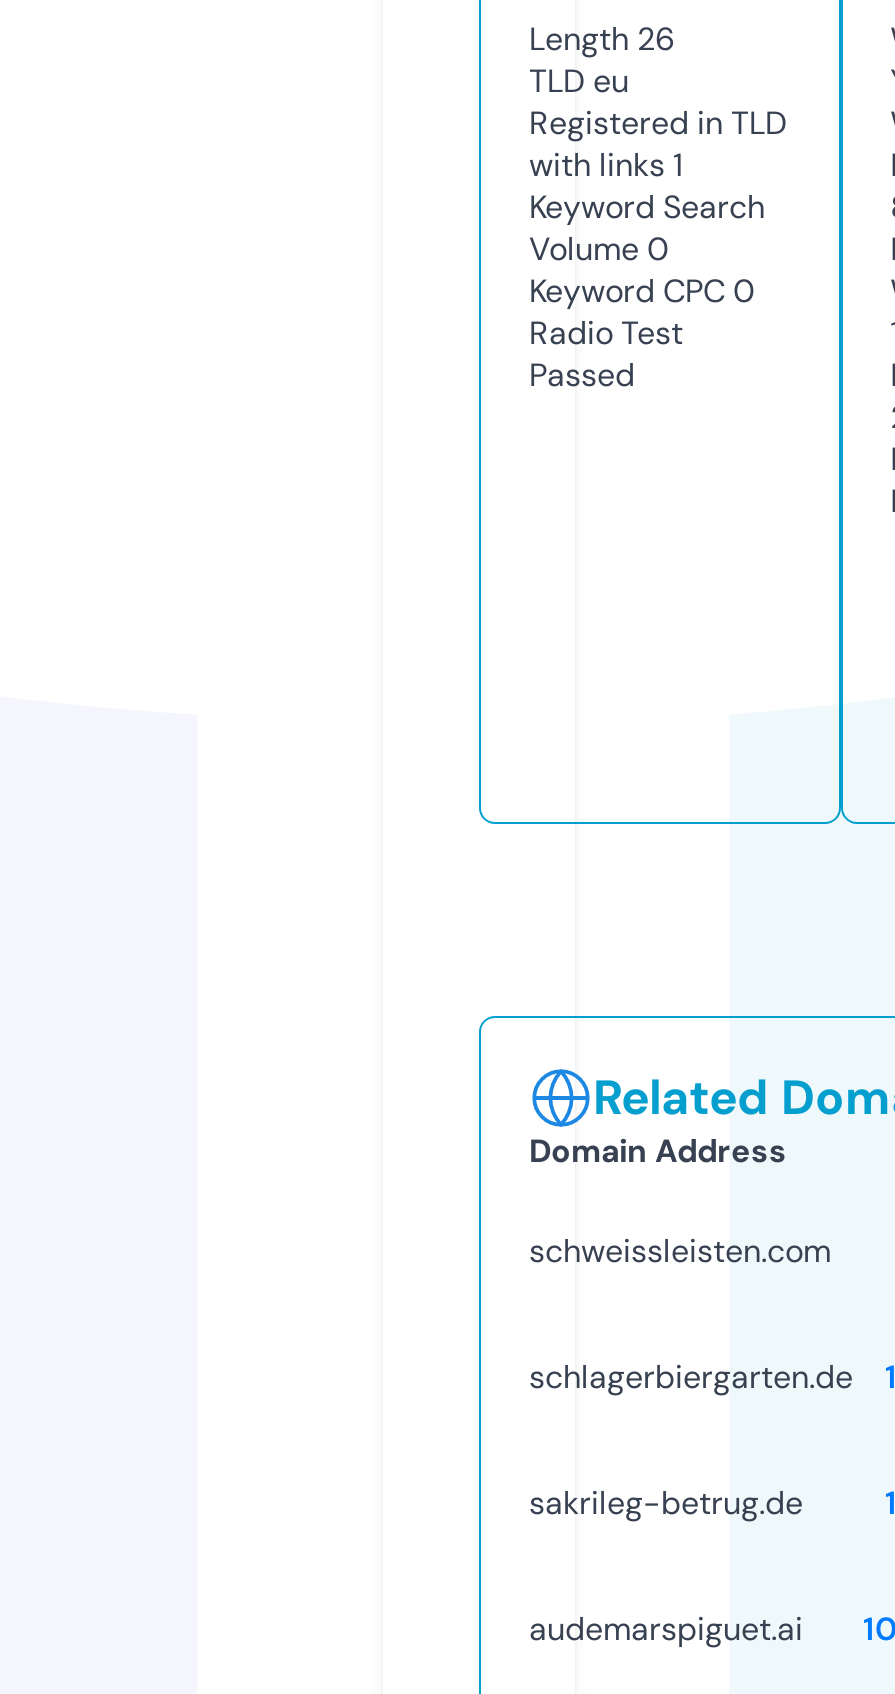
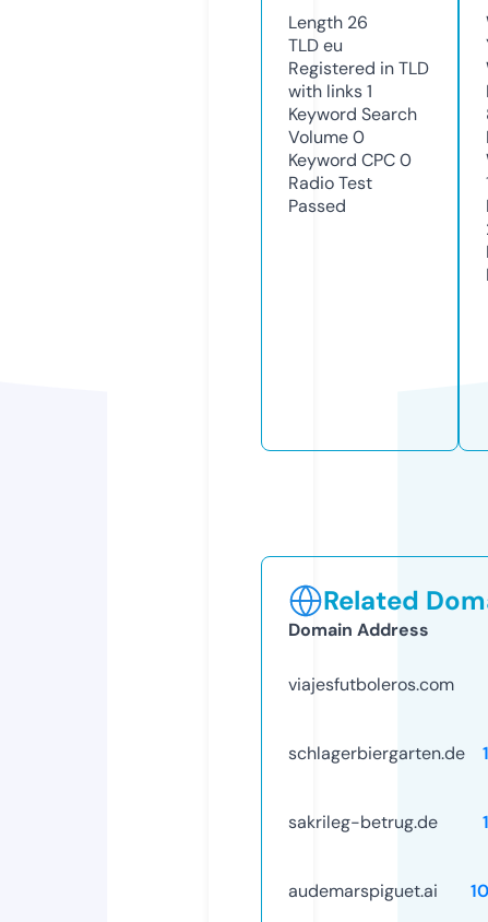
- schweissleisten.com
+ viajesfutboleros.com
